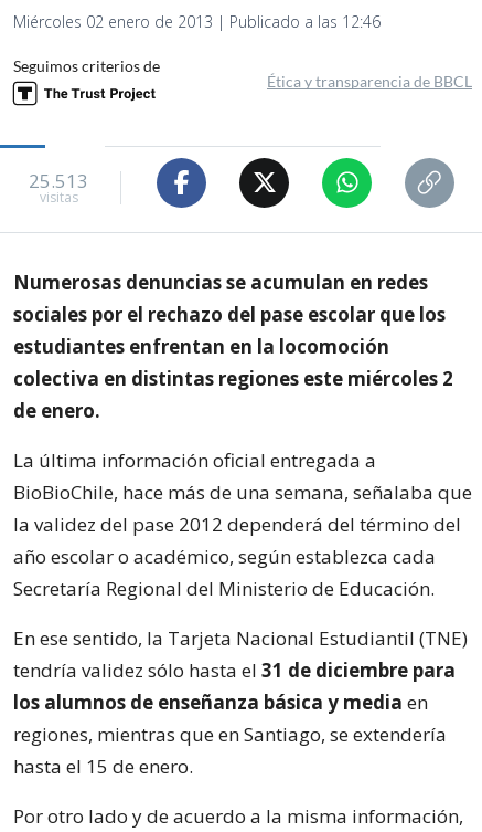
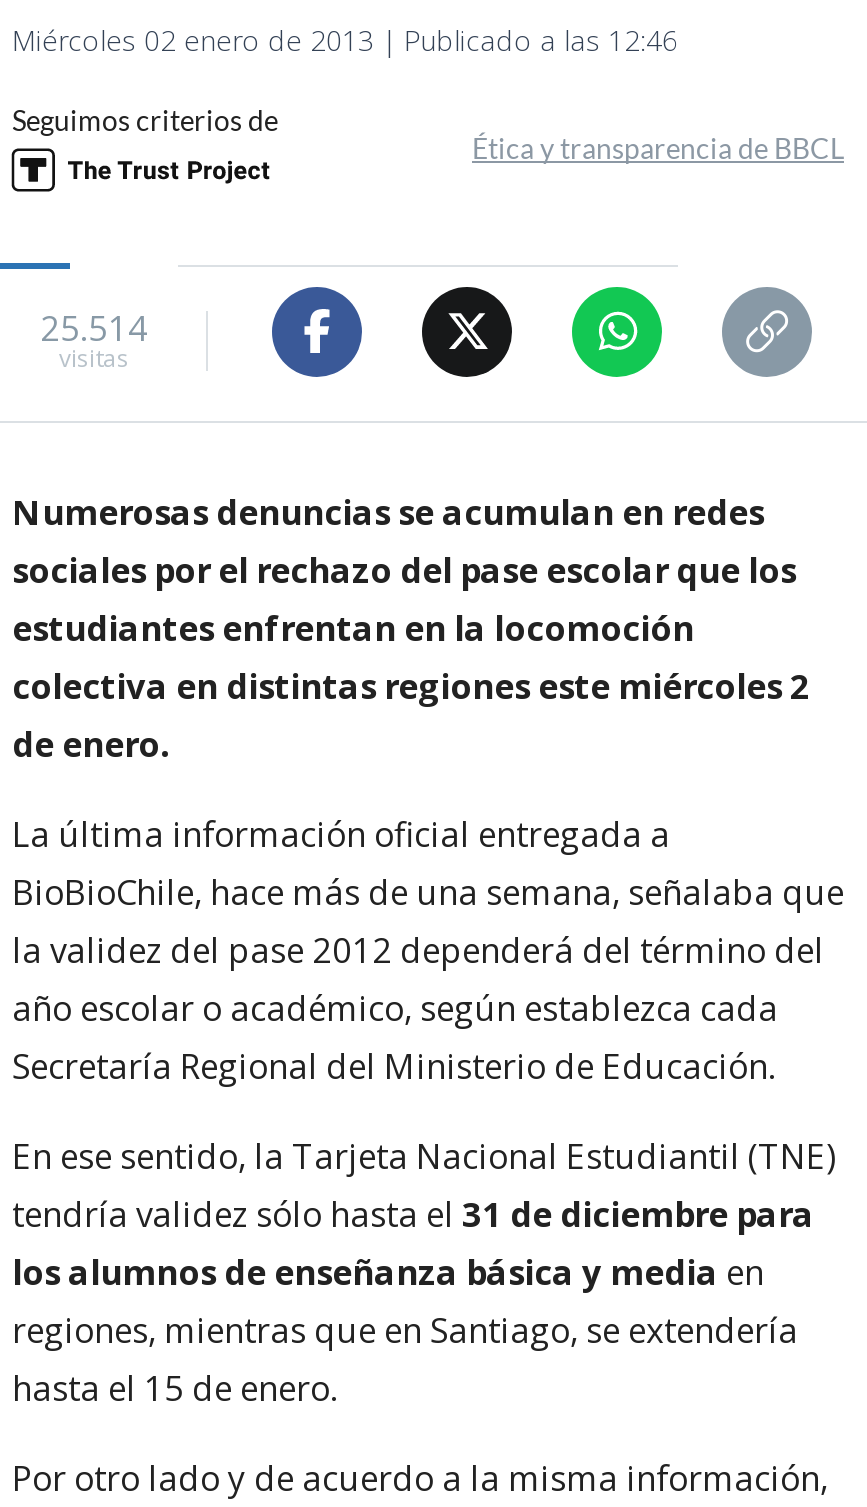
- 25.513
+ 25.514
